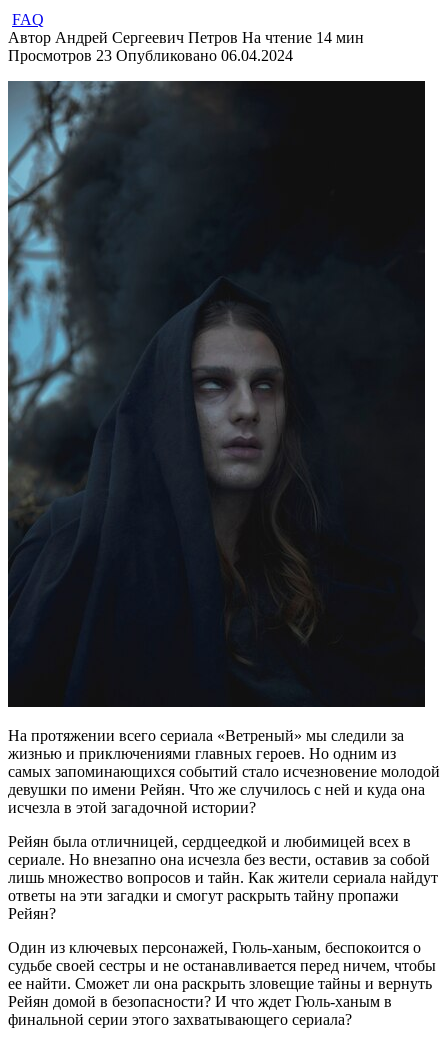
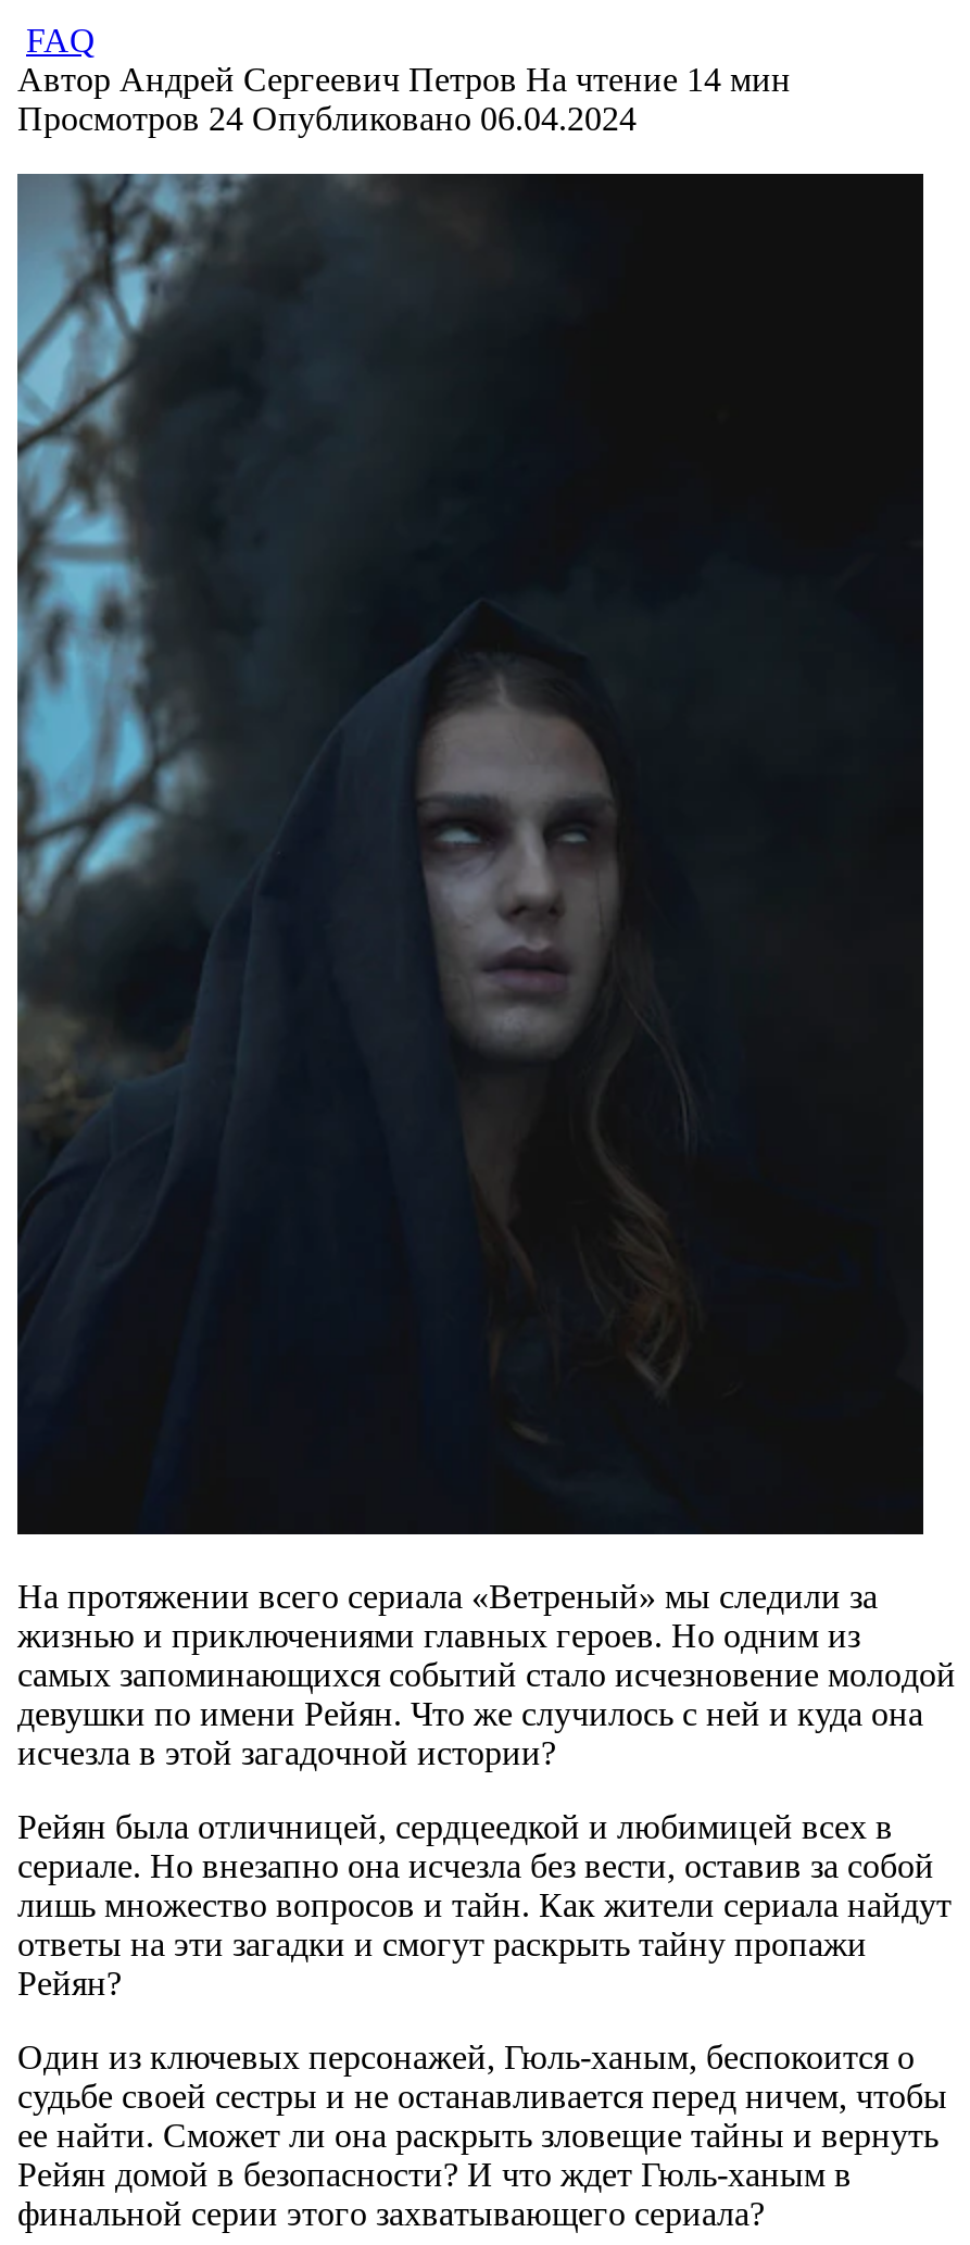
- Просмотров 23 Опубликовано 06.04.2024
+ Просмотров 24 Опубликовано 06.04.2024
